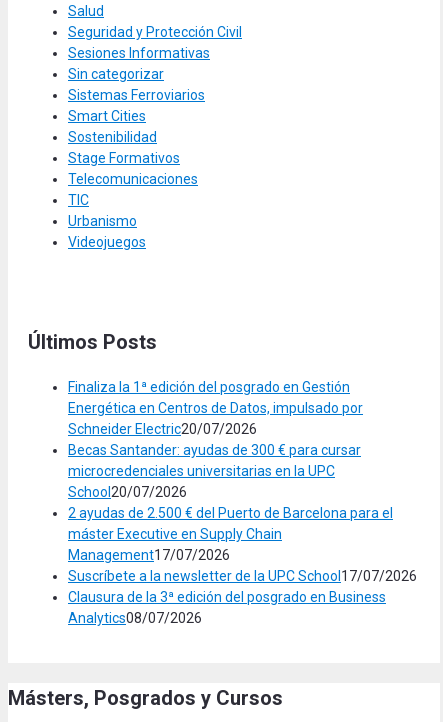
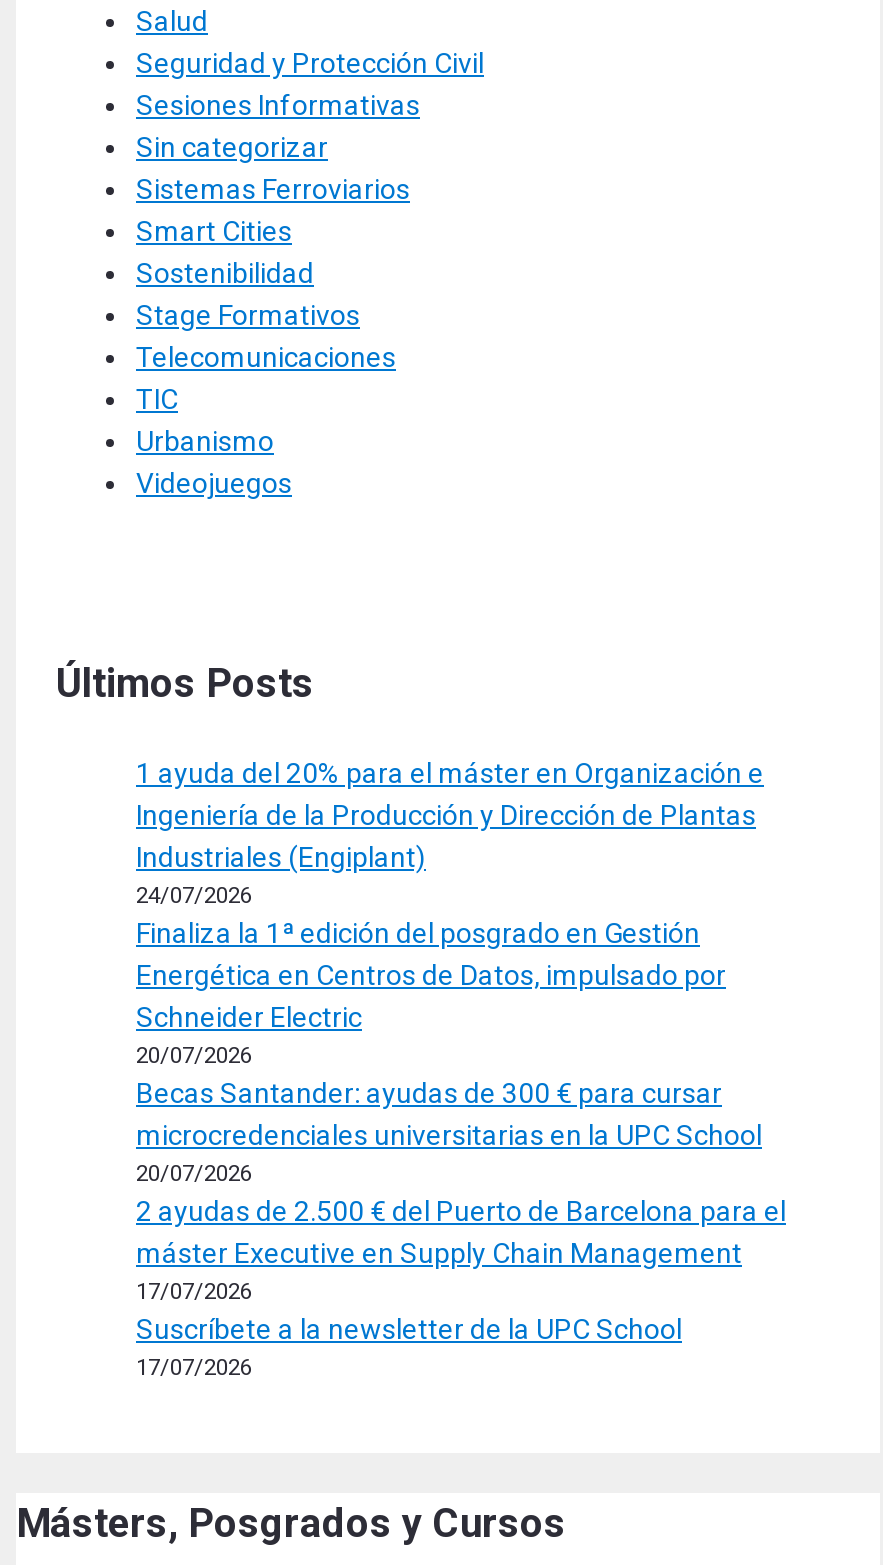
+ 1 ayuda del 20% para el máster en Organización e
+ Ingeniería de la Producción y Dirección de Plantas
+ Industriales (Engiplant)
+ 24/07/2026

moved down: Finaliza la 1ª edición del posgrado en Gestión | Energética en Centros de Datos, impulsado por

moved down: Becas Santander: ayudas de 300 € para cursar

moved down: 2 ayudas de 2.500 € del Puerto de Barcelona para el

- máster Executive en Supply Chain
- Management17/07/2026
- Suscríbete a la newsletter de la UPC School17/07/2026
- Clausura de la 3ª edición del posgrado en Business
- Analytics08/07/2026
+ máster Executive en Supply Chain Management
+ 17/07/2026
+ Suscríbete a la newsletter de la UPC School
+ 17/07/2026
